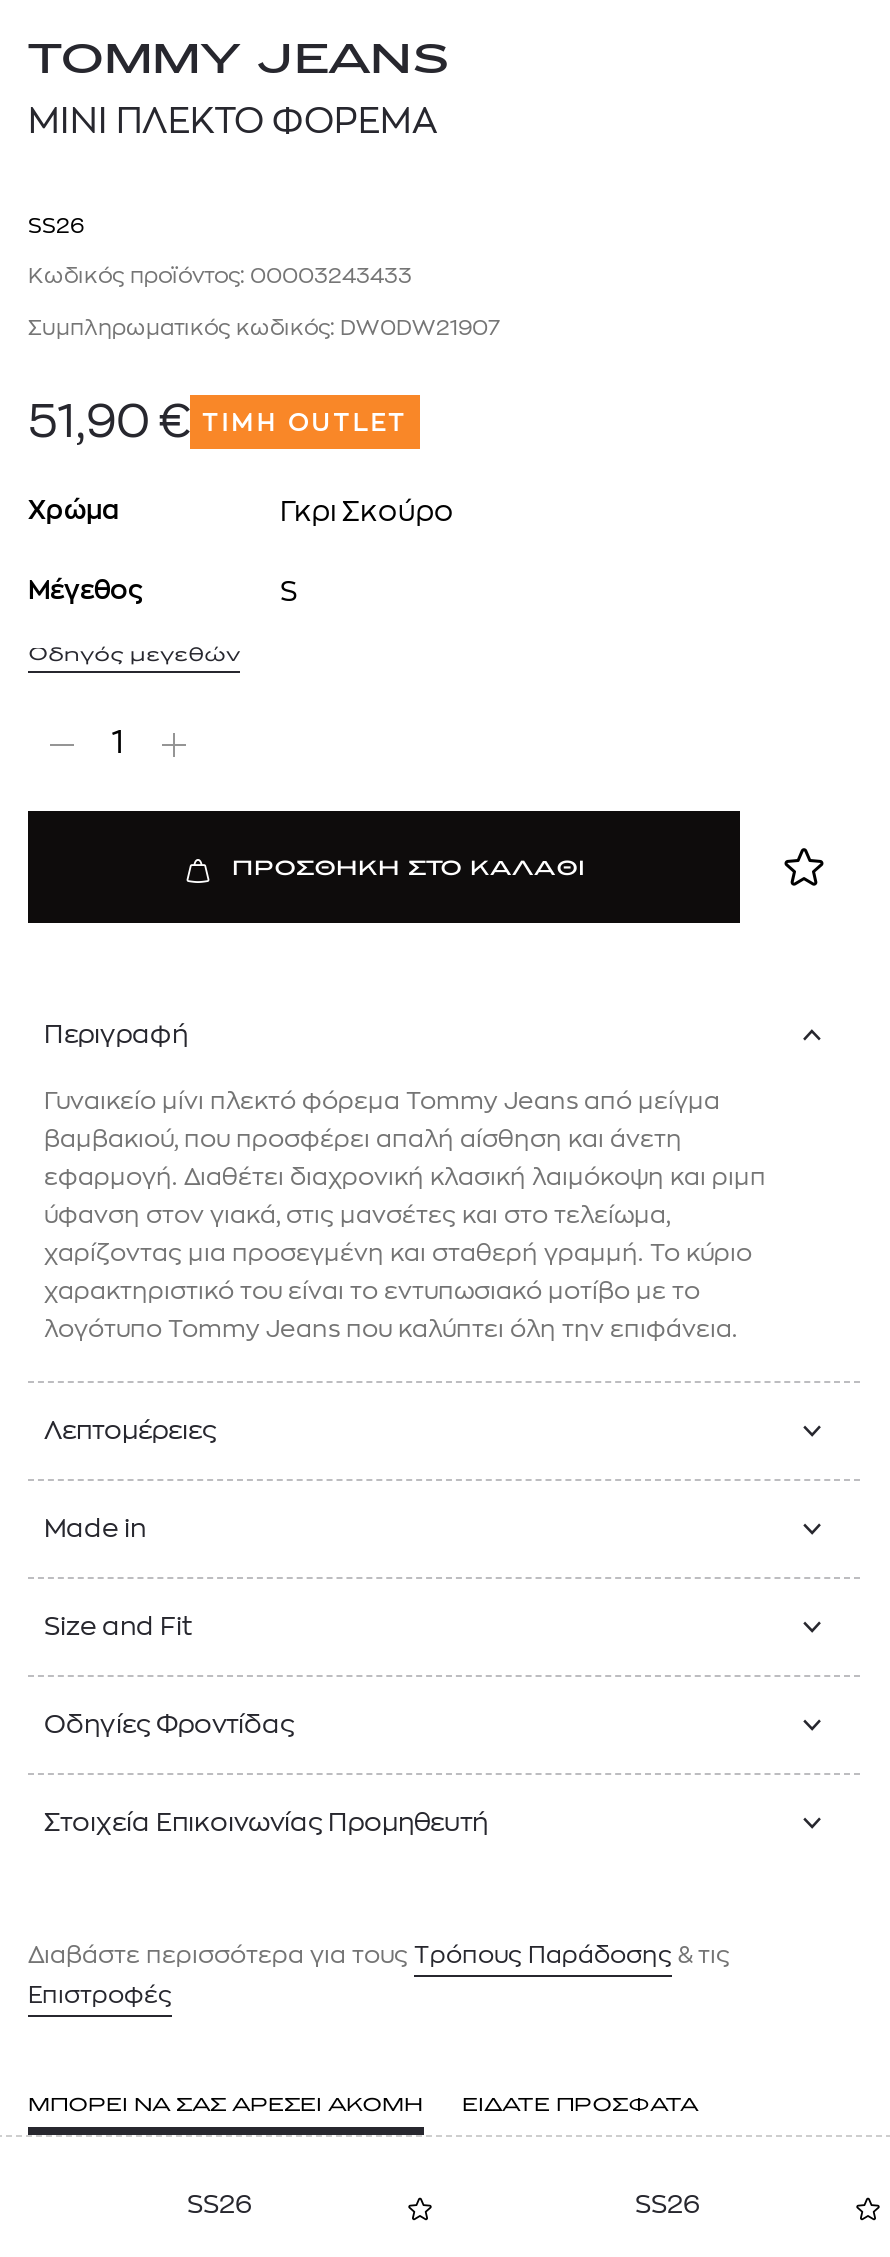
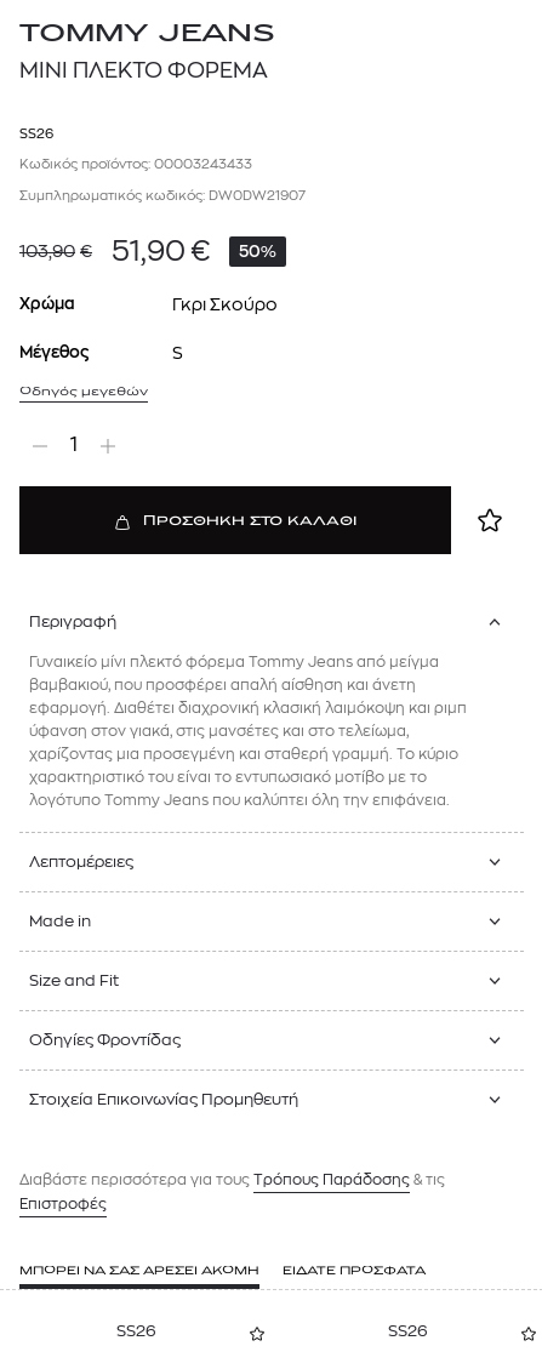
- 51,90 € ΤΙΜΗ OUTLET
+ 103,90 €
+ 51,90 €
+ 50%
